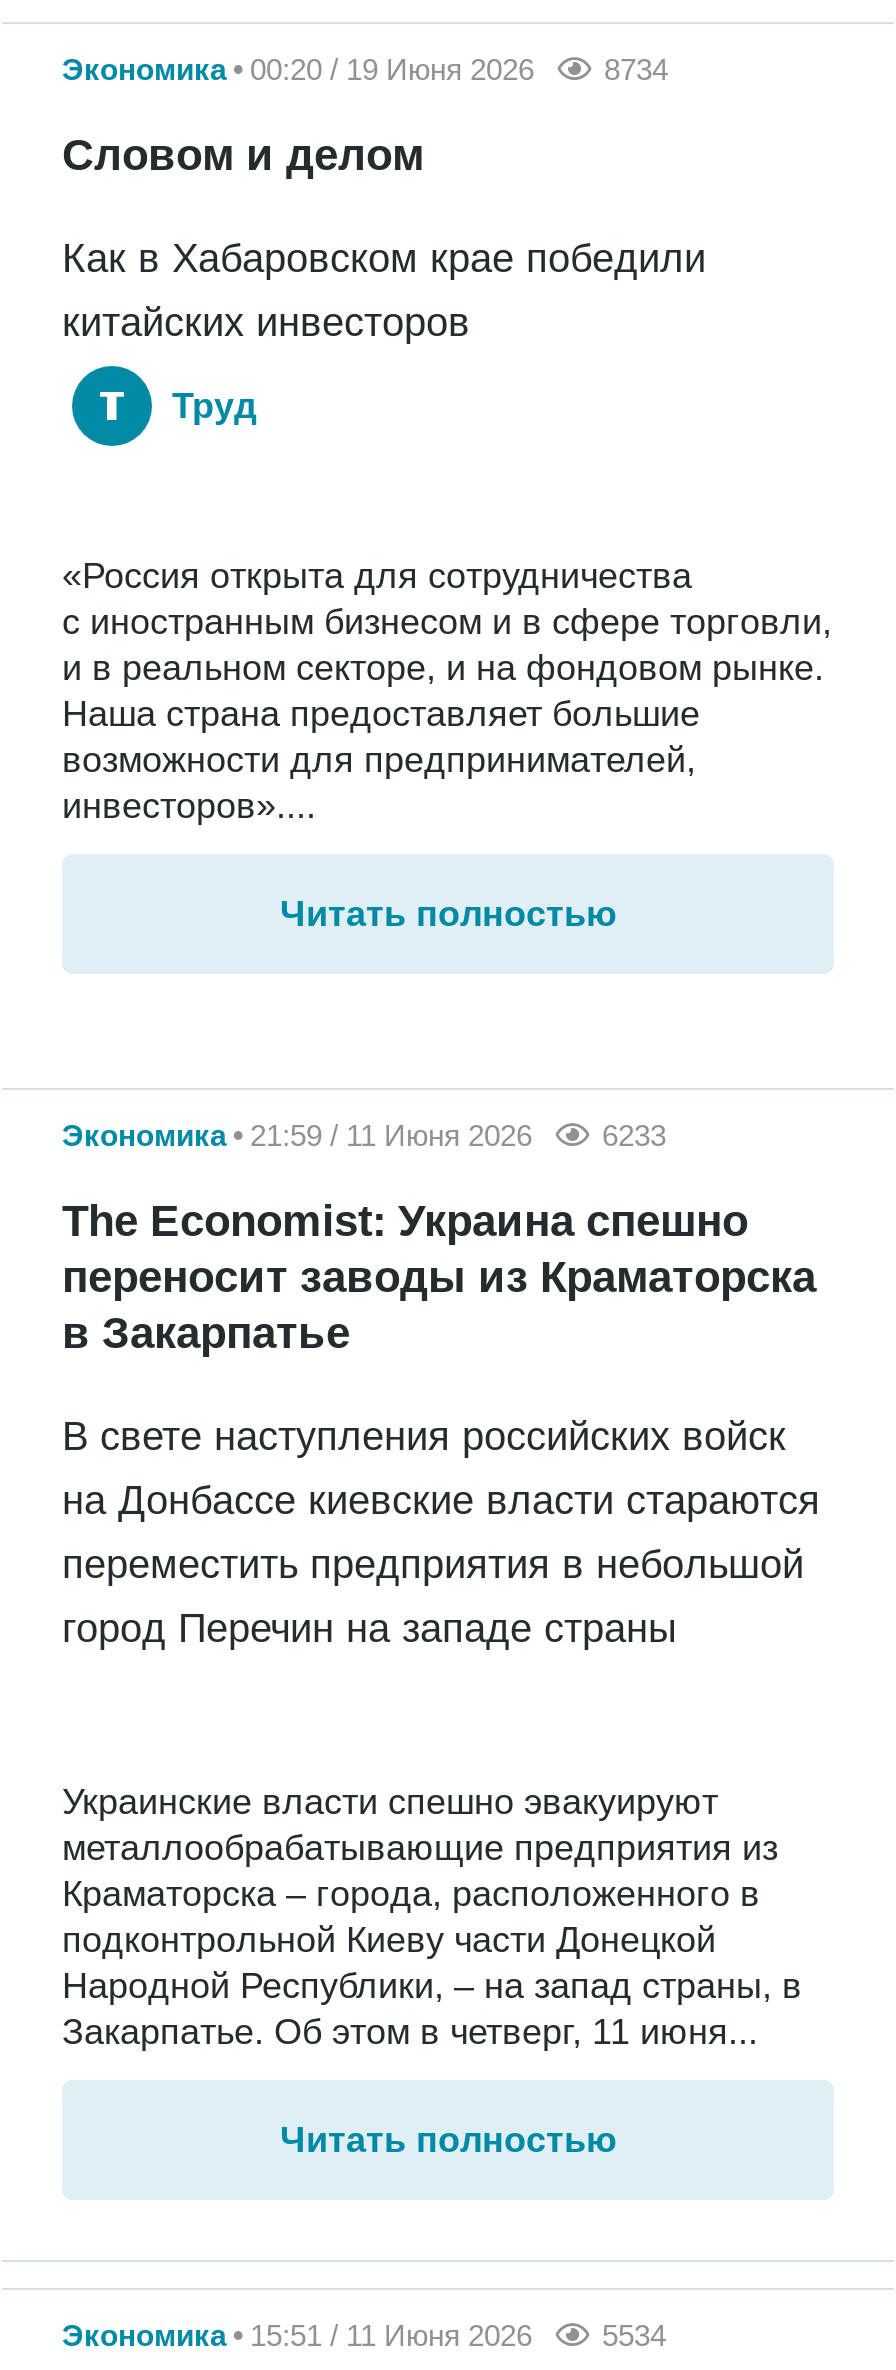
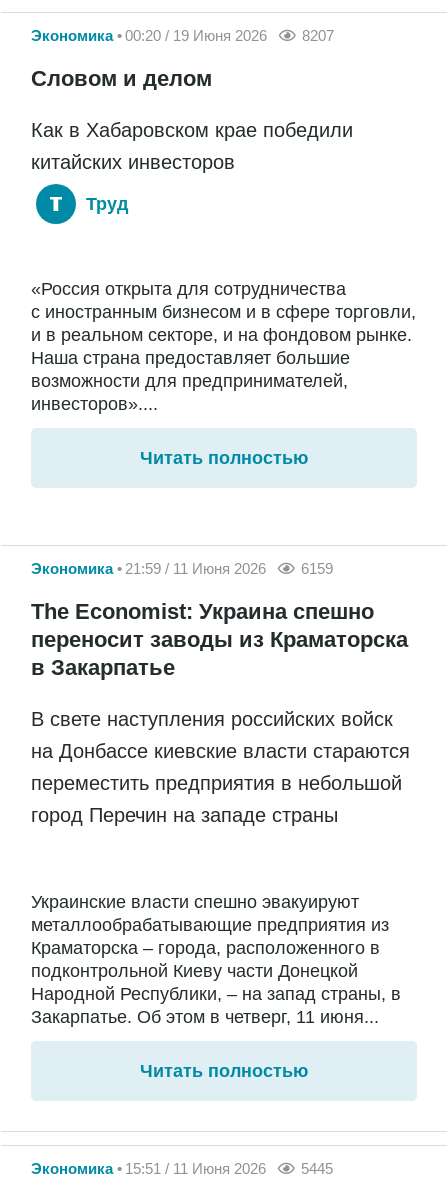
- 8734
+ 8207

- 6233
+ 6159

- 5534
+ 5445
